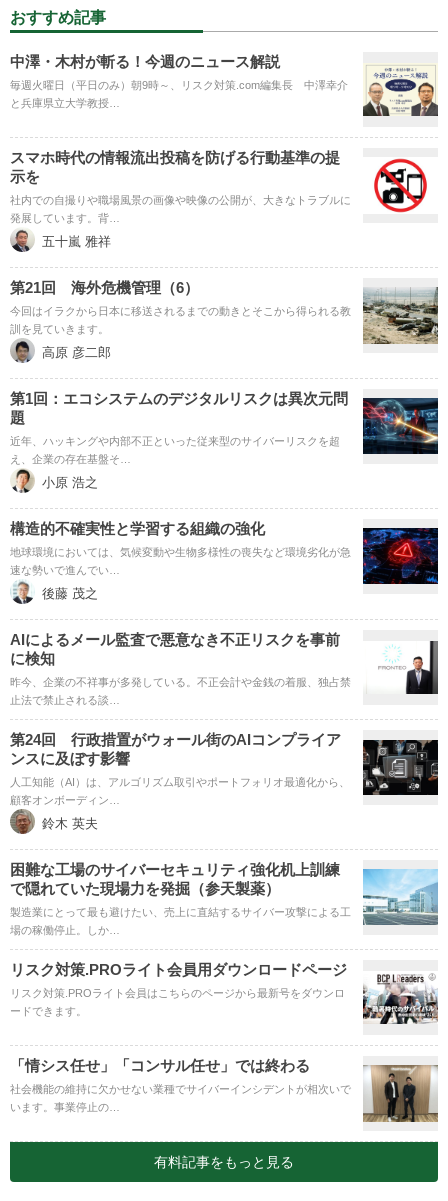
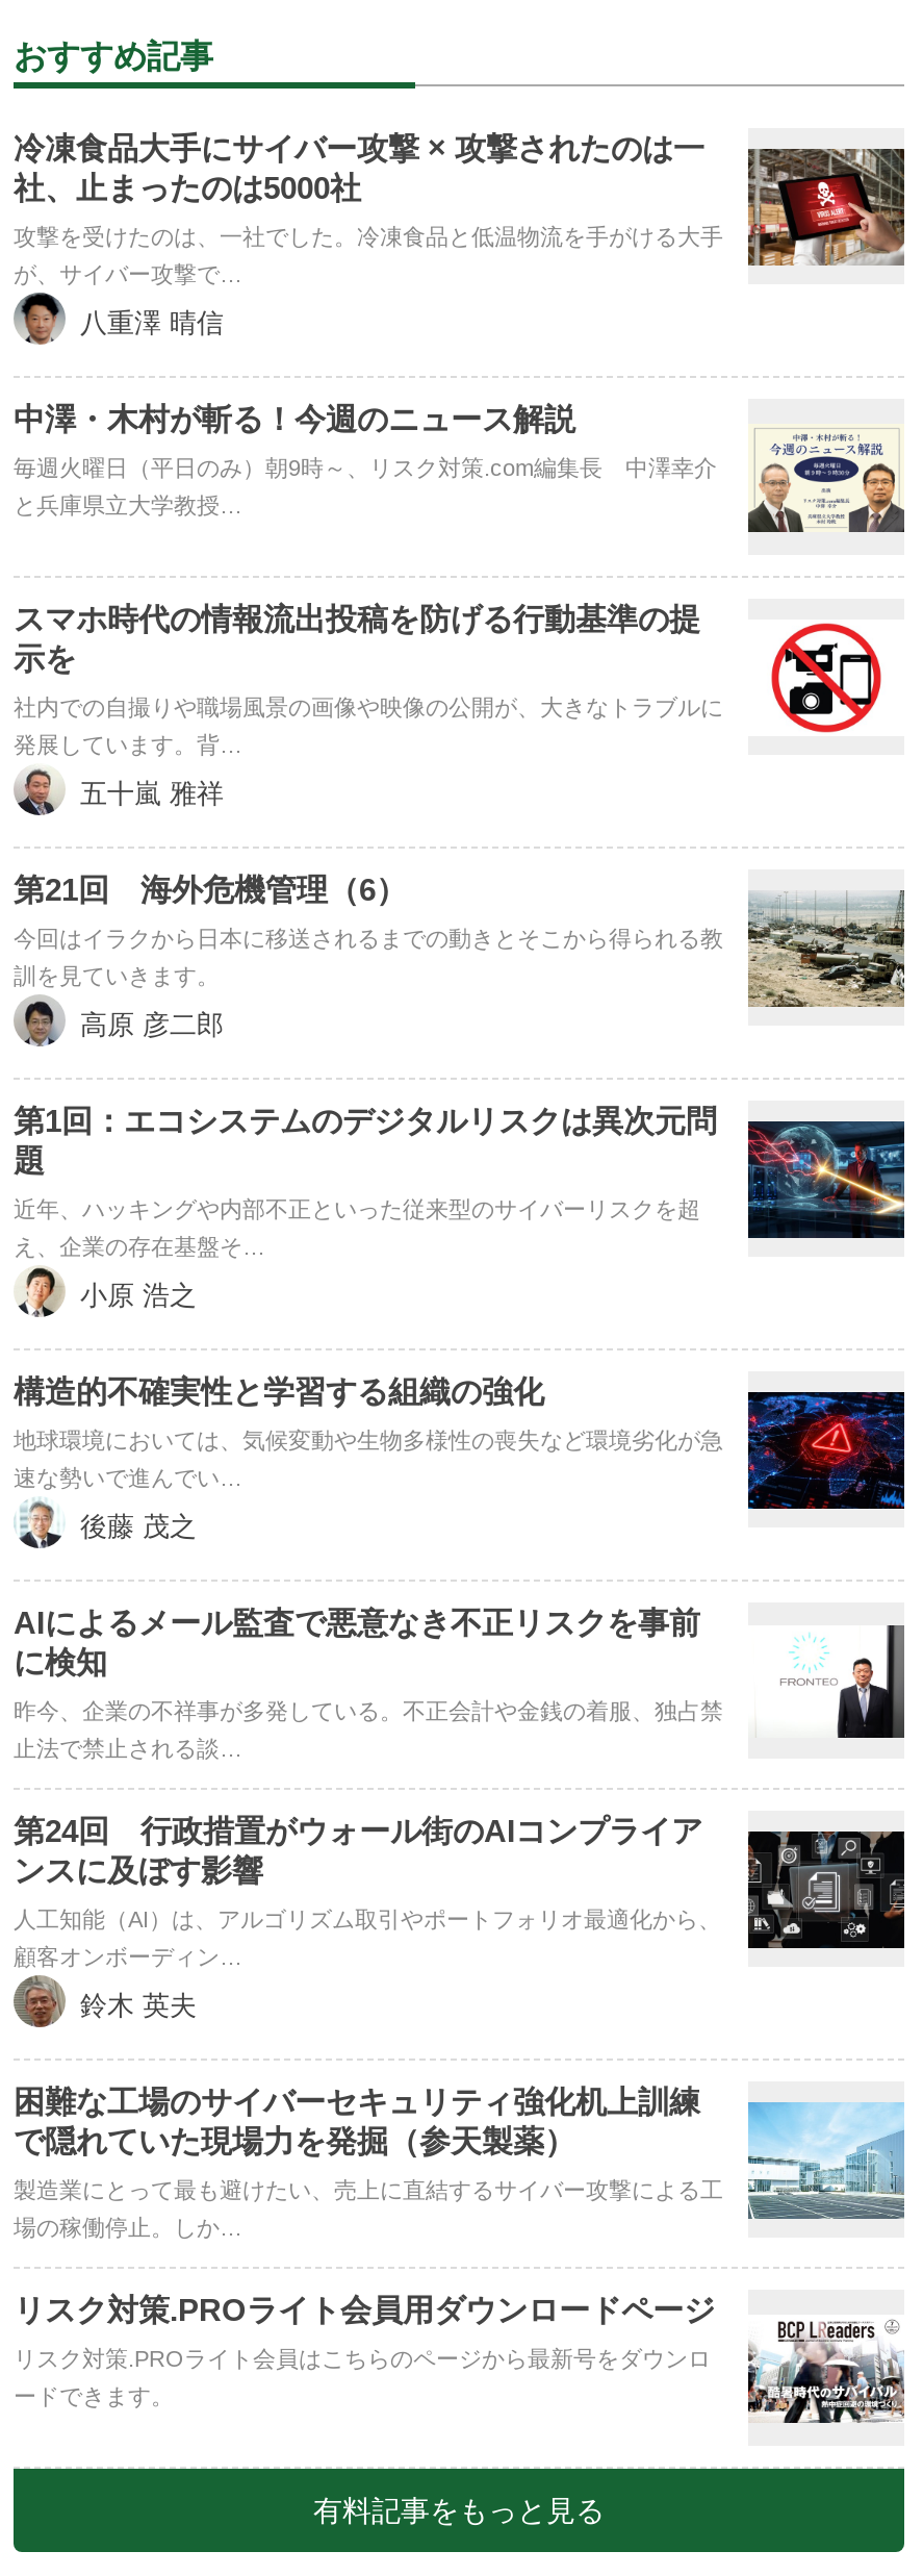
+ [image]
+ 冷凍食品大手にサイバー攻撃 × 攻撃されたのは一
+ 社、止まったのは5000社
+ 攻撃を受けたのは、一社でした。冷凍食品と低温物流を手がける大手
+ が、サイバー攻撃で…
+ 八重澤 晴信

moved down: [image] | 中澤・木村が斬る！今週のニュース解説 | 毎週火曜日（平日のみ）朝9時～、リスク対策.com編集長 中澤幸介 | ... | リスク対策.PROライト会員はこちらのページから最新号をダウンロ | ードできます。

- [image]
- 「情シス任せ」「コンサル任せ」では終わる
- 社会機能の維持に欠かせない業種でサイバーインシデントが相次いで
- います。事業停止の…
